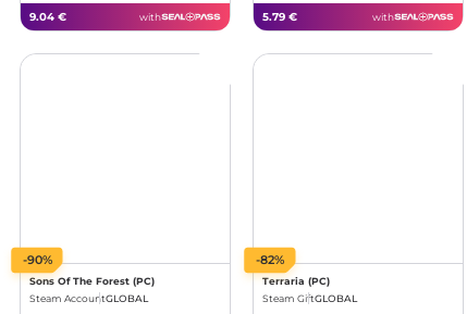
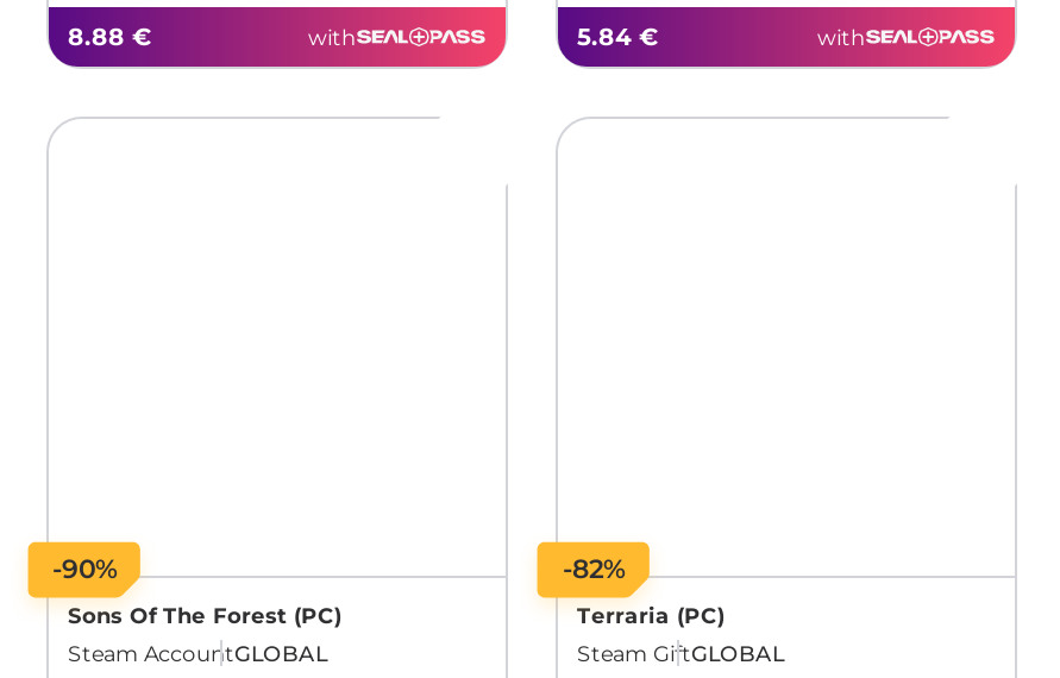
- 9.04 €
+ 8.88 €

- 5.79 €
+ 5.84 €
